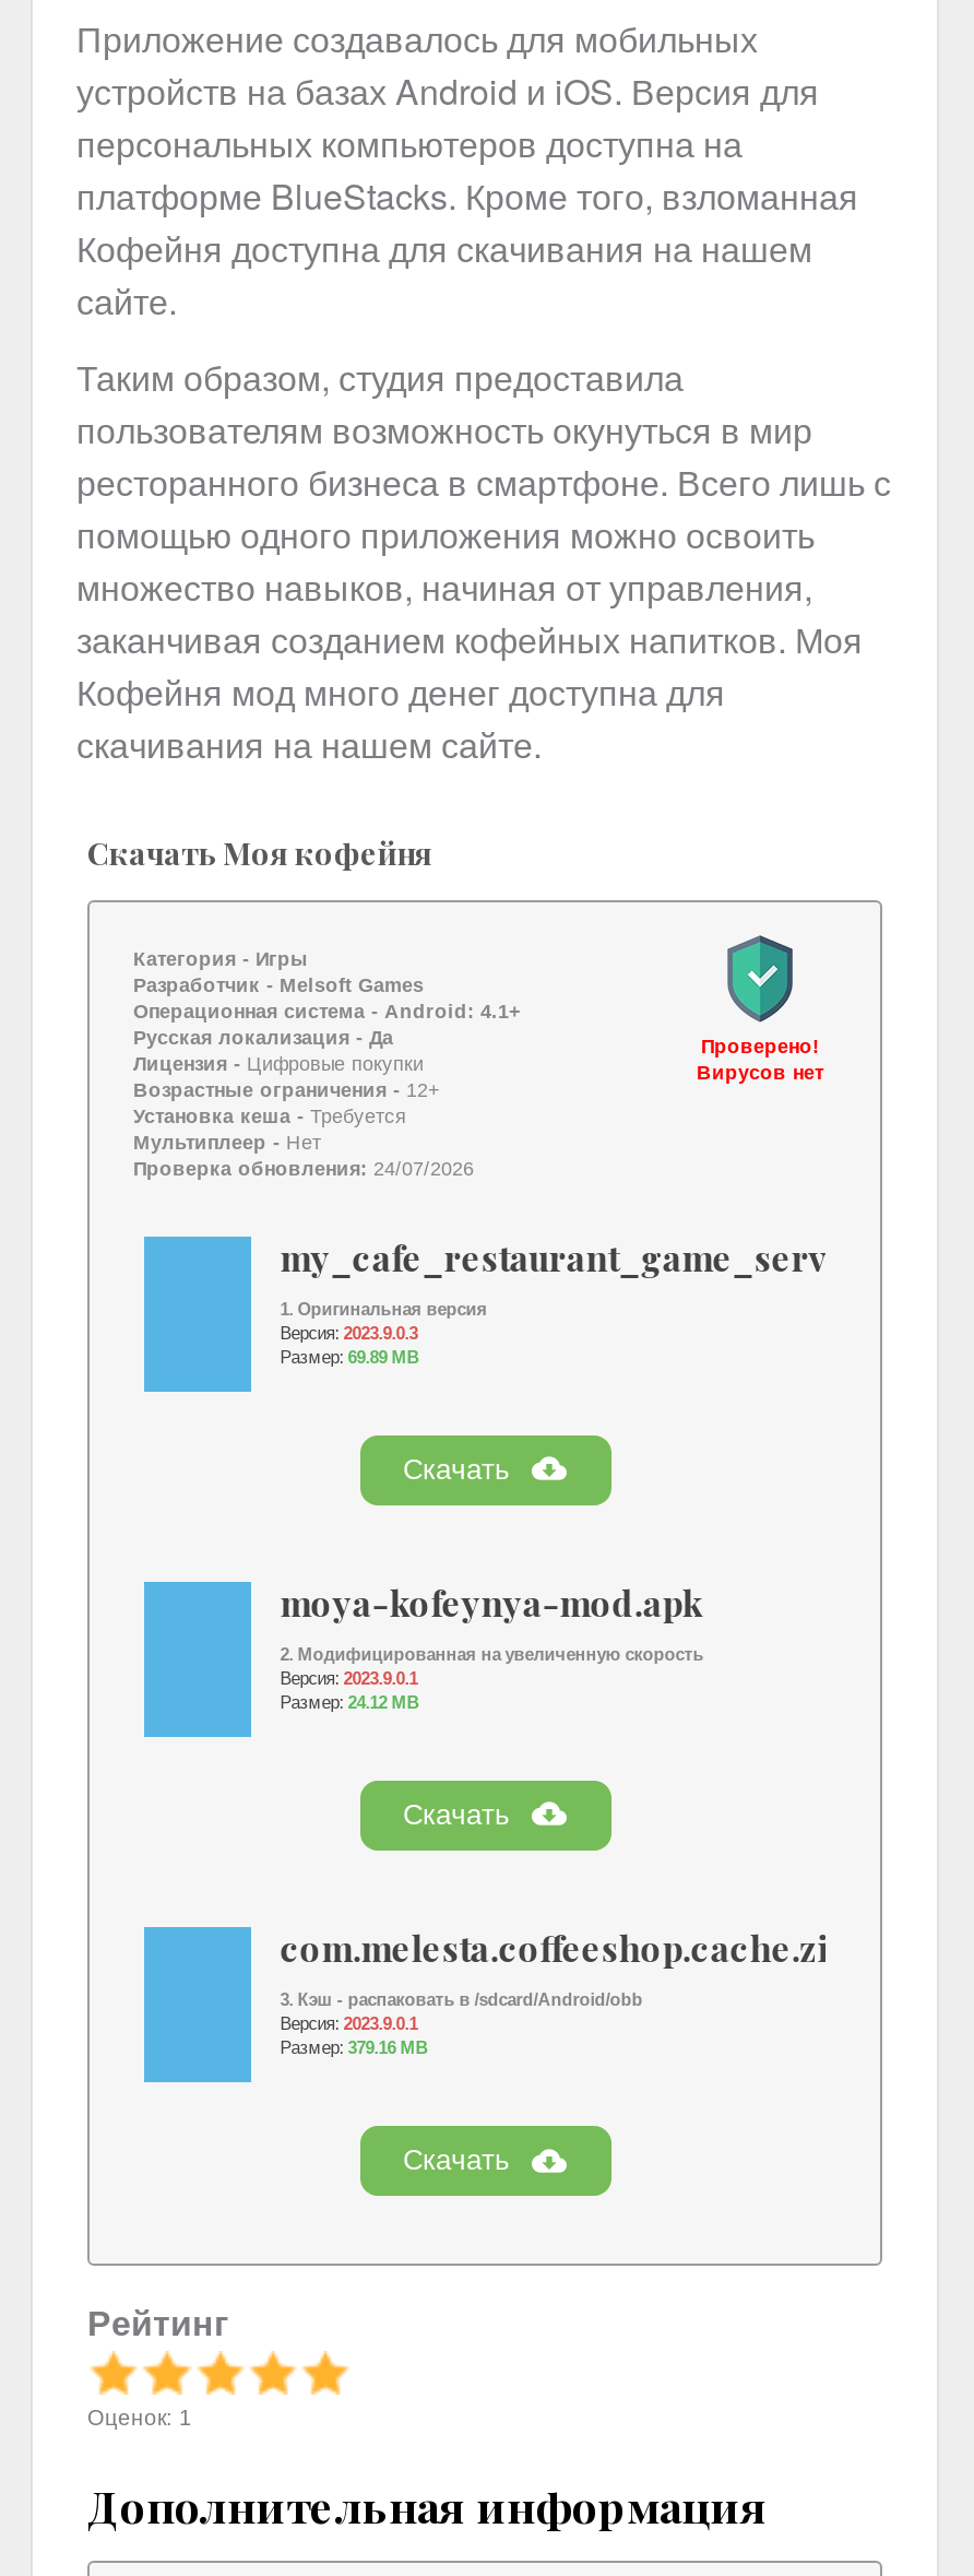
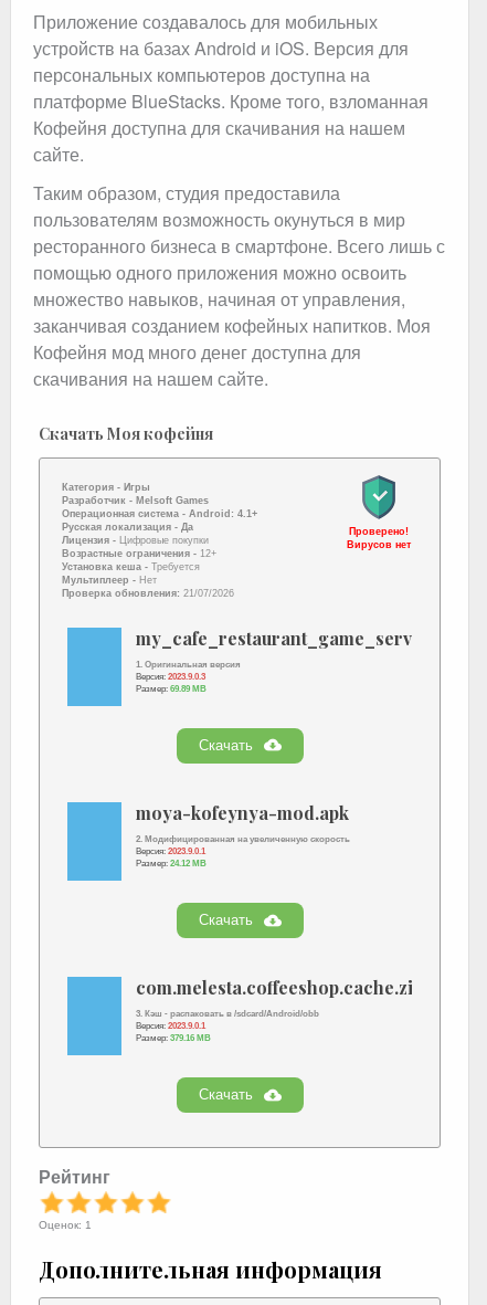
- Проверка обновления: 24/07/2026
+ Проверка обновления: 21/07/2026
